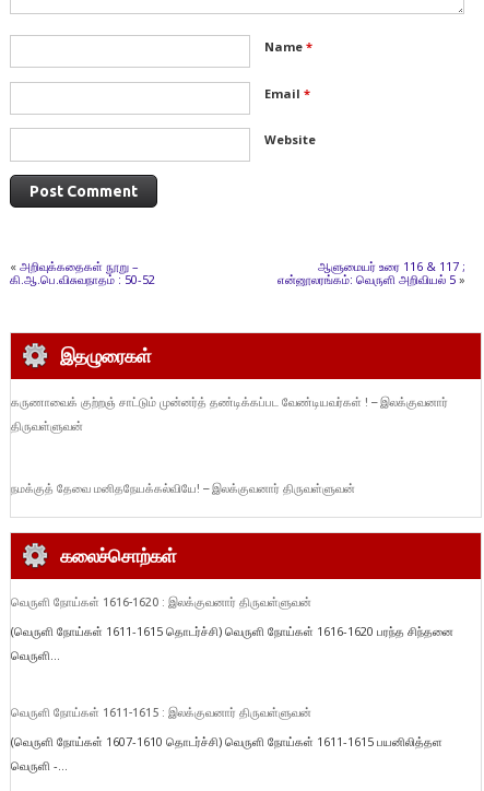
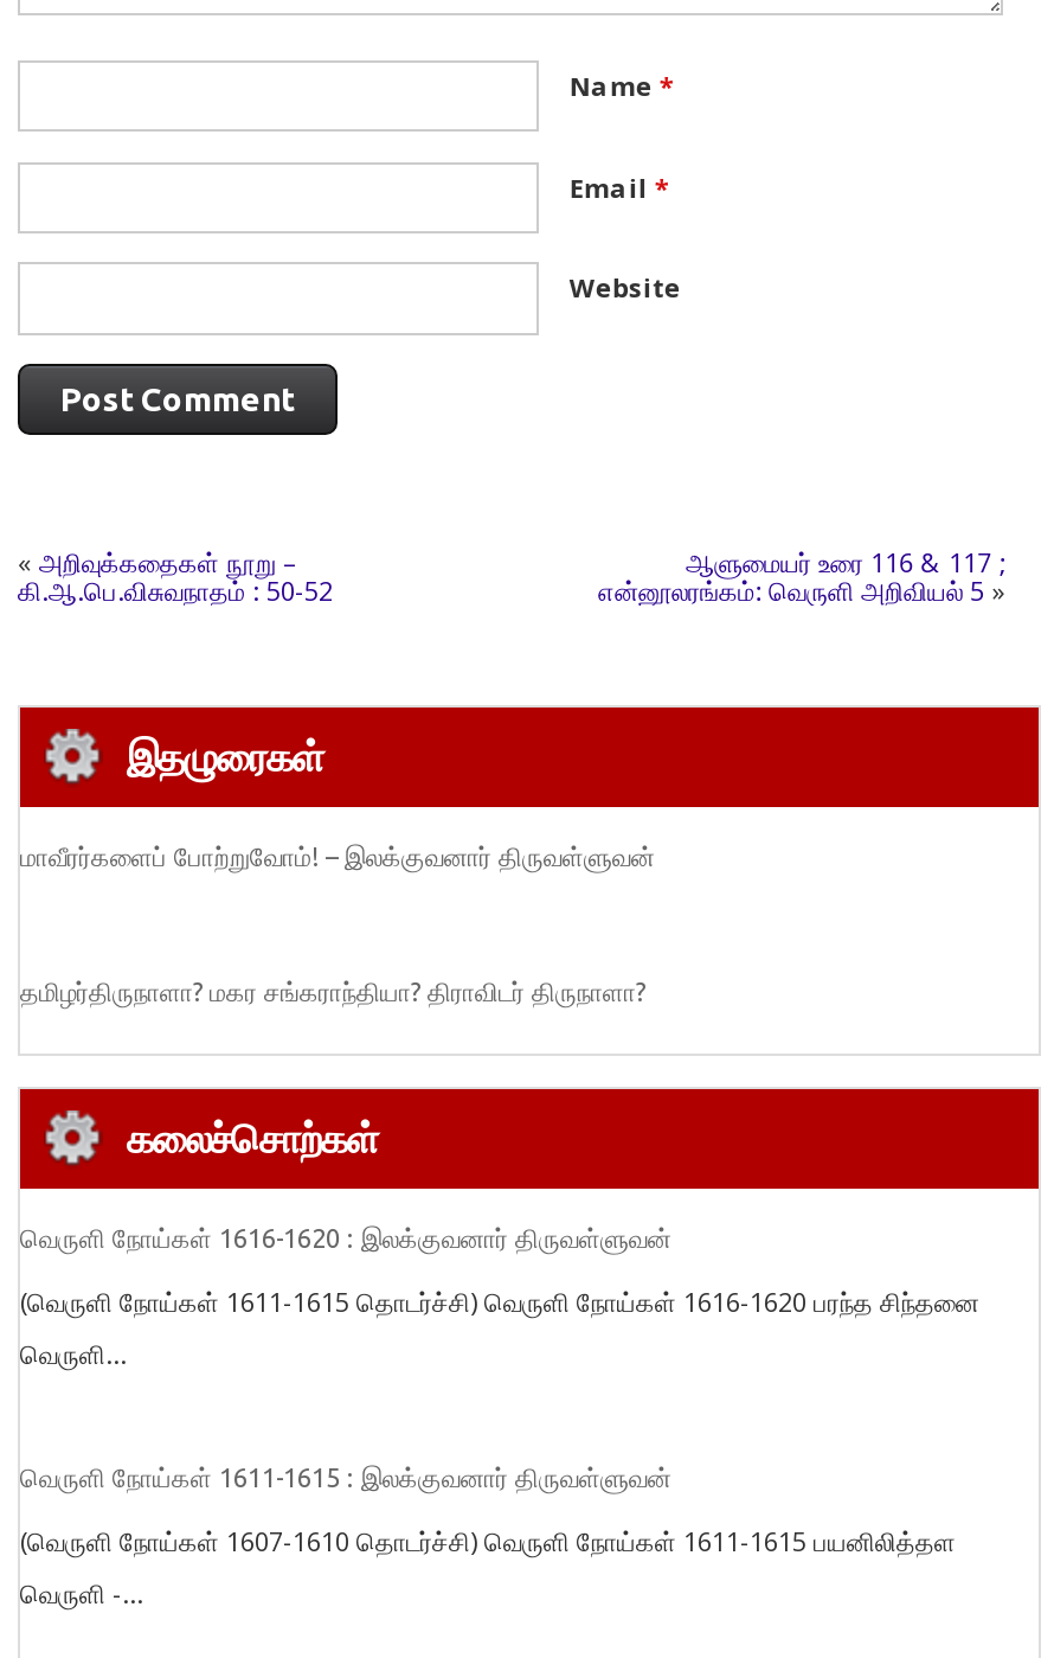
- கருணாவைக் குற்றஞ் சாட்டும் முன்னர்த் தண்டிக்கப்பட வேண்டியவர்கள் ! – இலக்குவனார்
- திருவள்ளுவன்
+ மாவீரர்களைப் போற்றுவோம்! – இலக்குவனார் திருவள்ளுவன்

- நமக்குத் தேவை மனிதநேயக்கல்வியே! – இலக்குவனார் திருவள்ளுவன்
+ தமிழர்திருநாளா? மகர சங்கராந்தியா? திராவிடர் திருநாளா?
